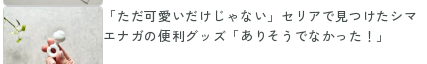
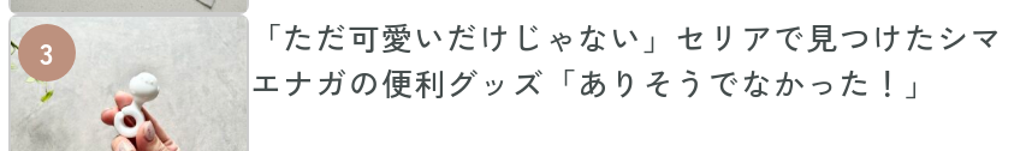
+ 3
